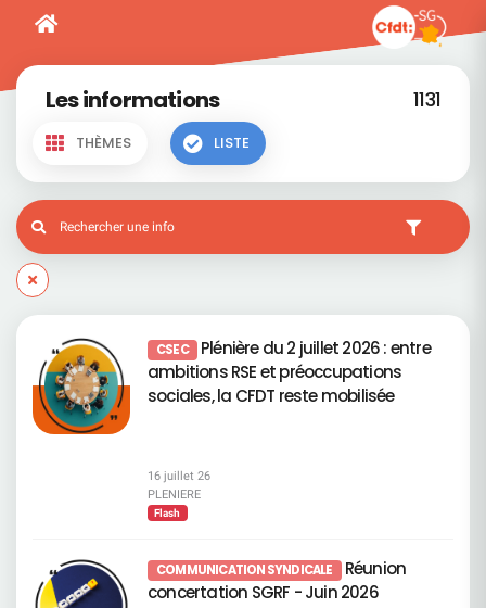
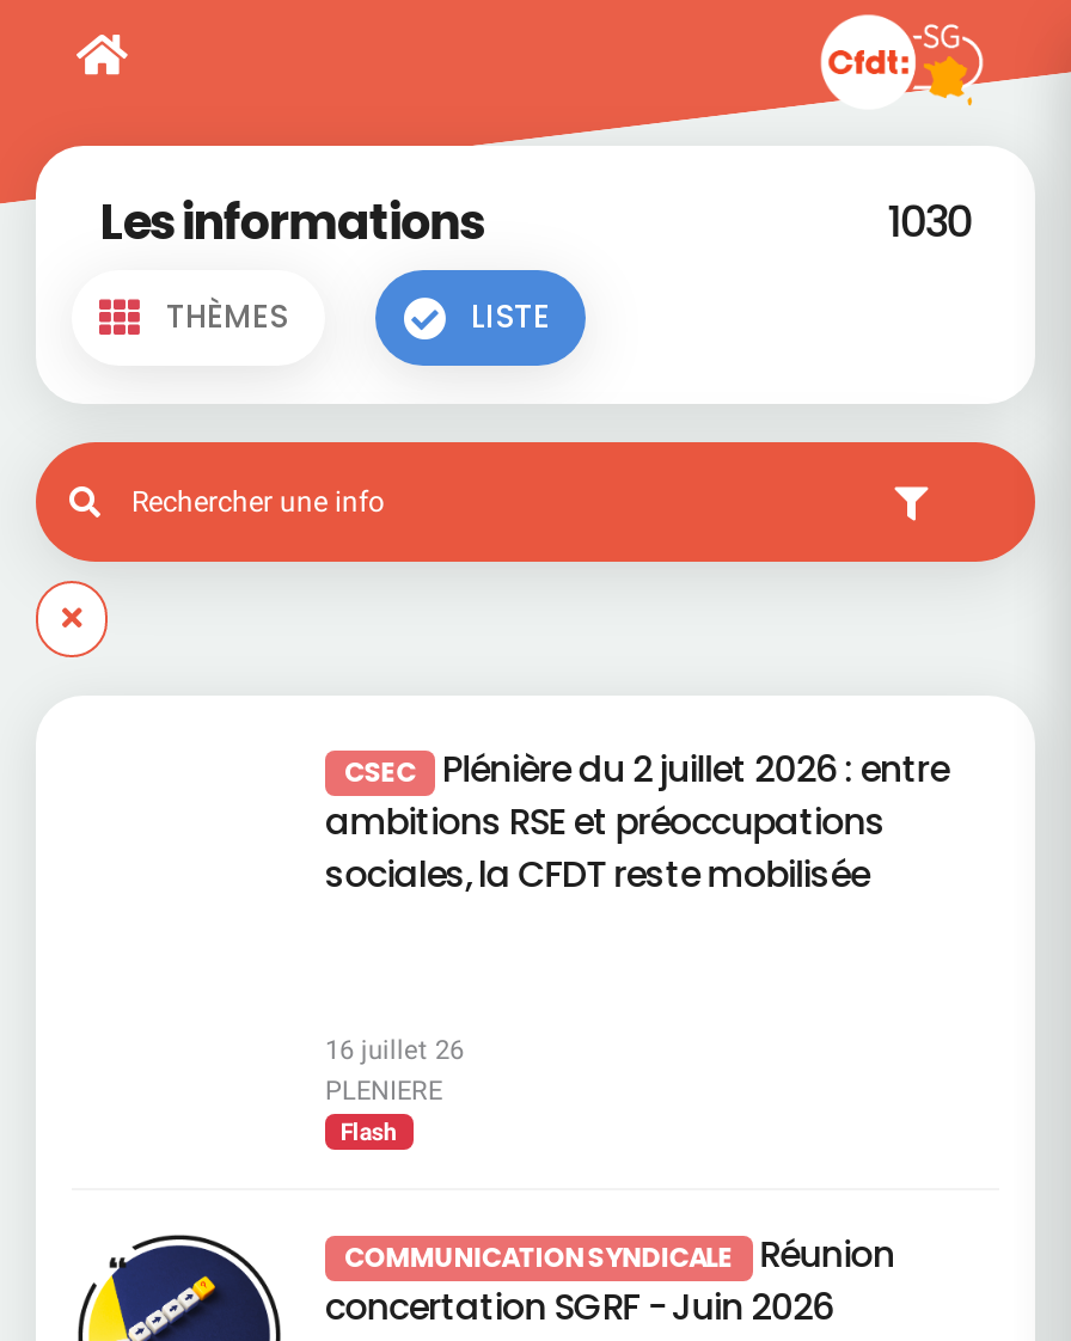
- 1131
+ 1030

- [image]
